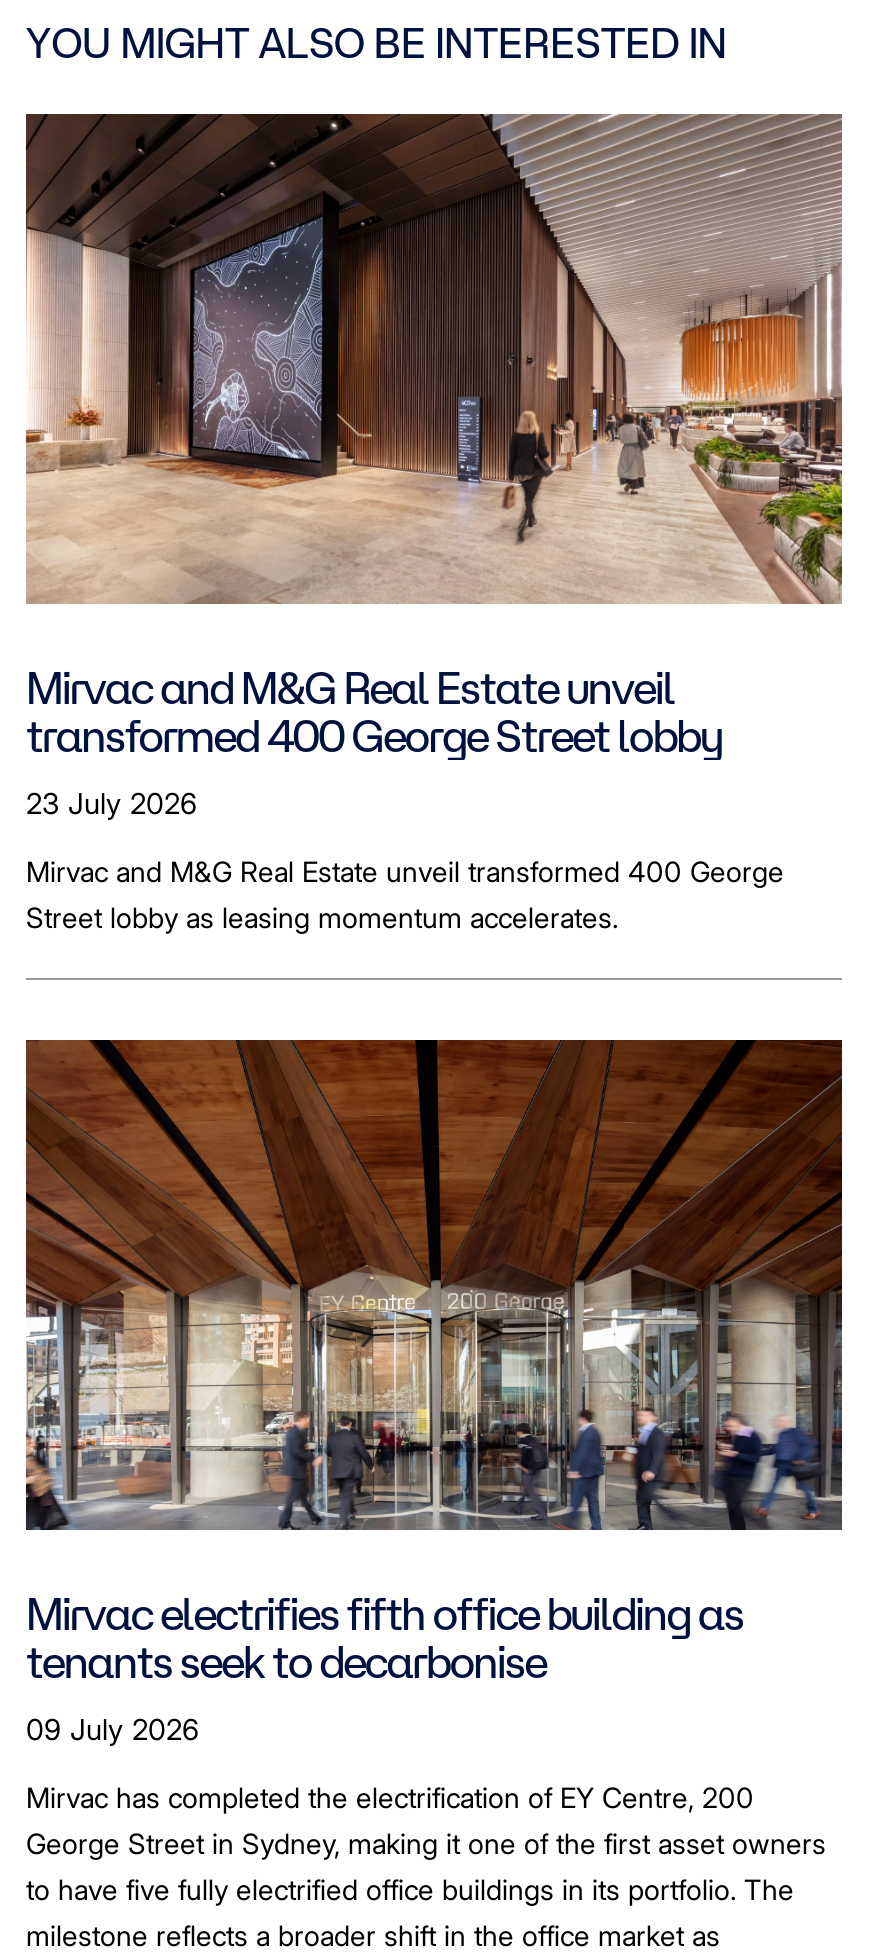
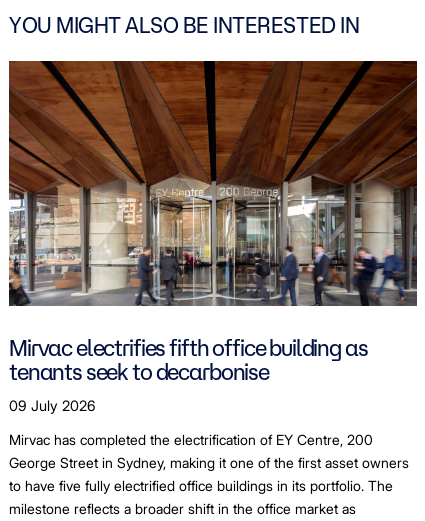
- [image]
- Mirvac and M&G Real Estate unveil
- transformed 400 George Street lobby
- 23 July 2026
- Mirvac and M&G Real Estate unveil transformed 400 George
- Street lobby as leasing momentum accelerates.
